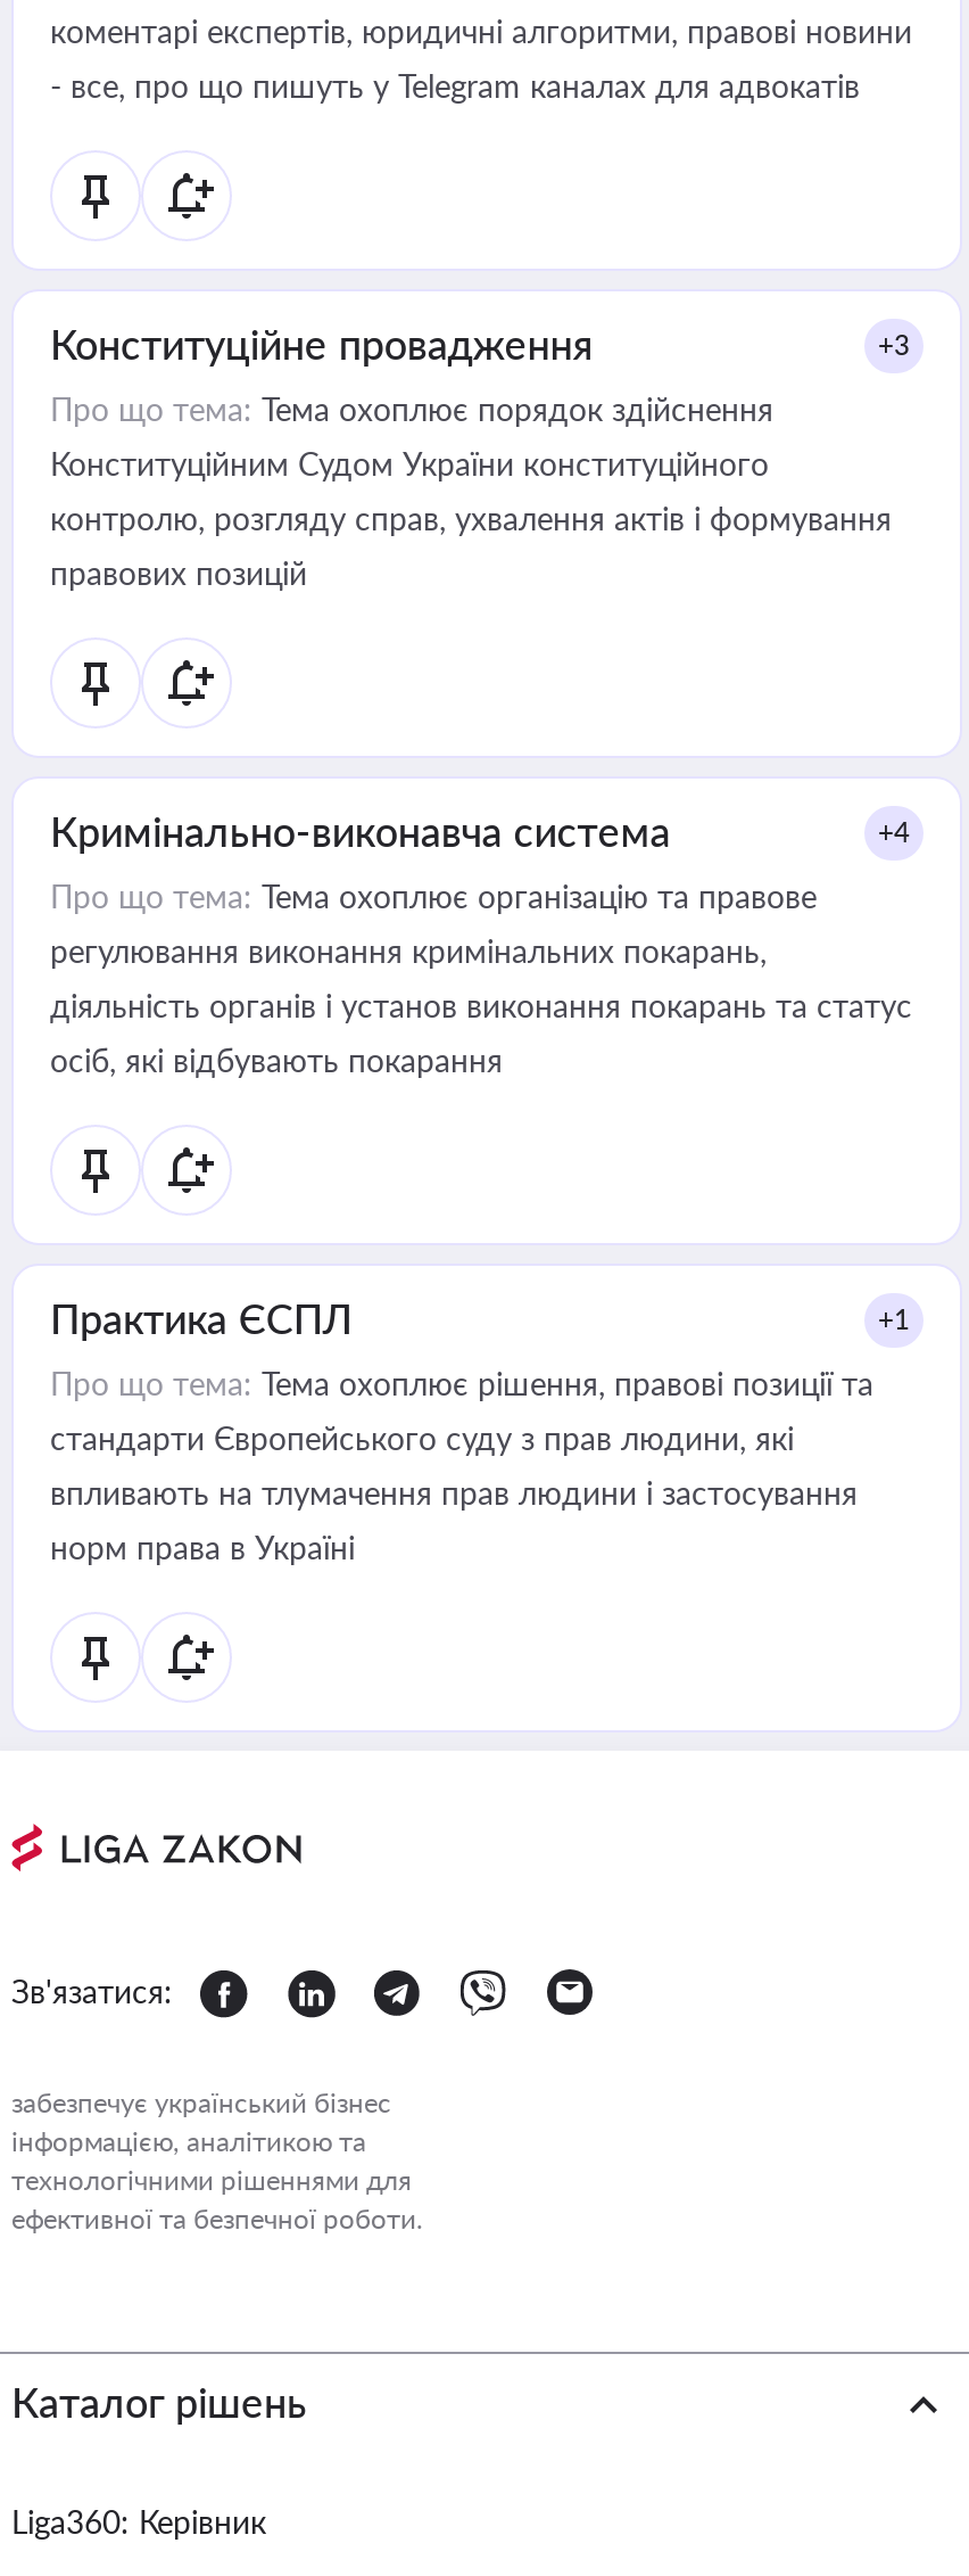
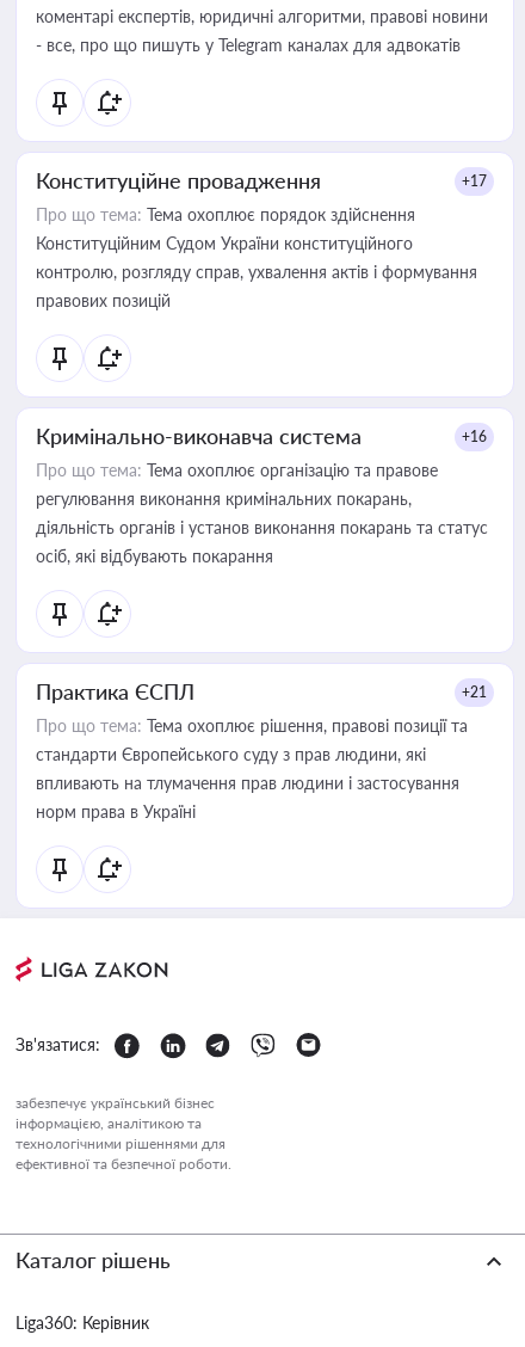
- +3
+ +17

- +4
+ +16

- +1
+ +21
